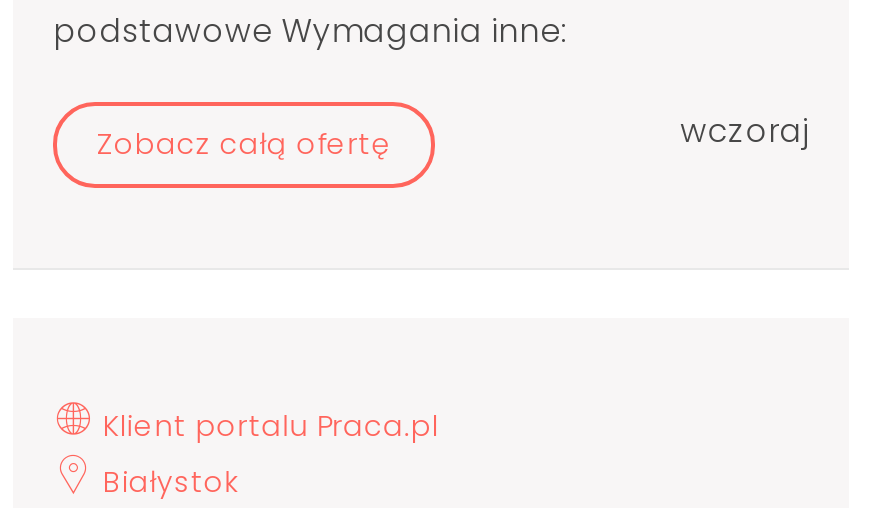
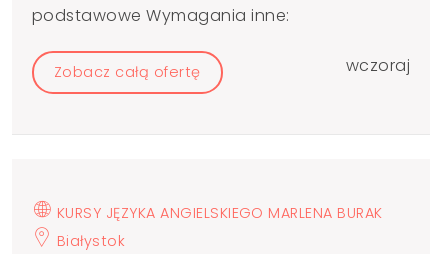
- Klient portalu Praca.pl
+ KURSY JĘZYKA ANGIELSKIEGO MARLENA BURAK
